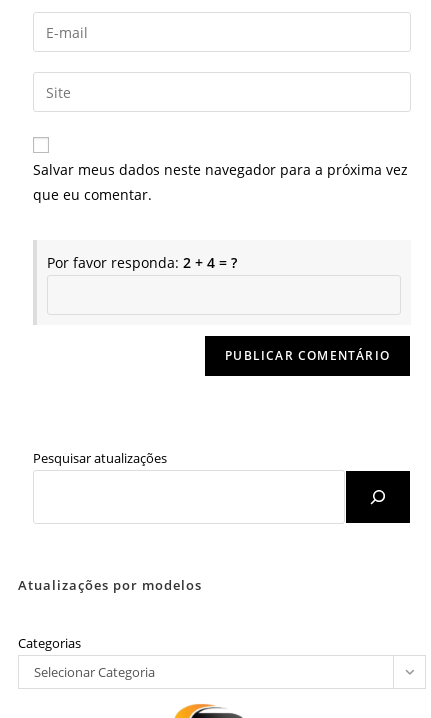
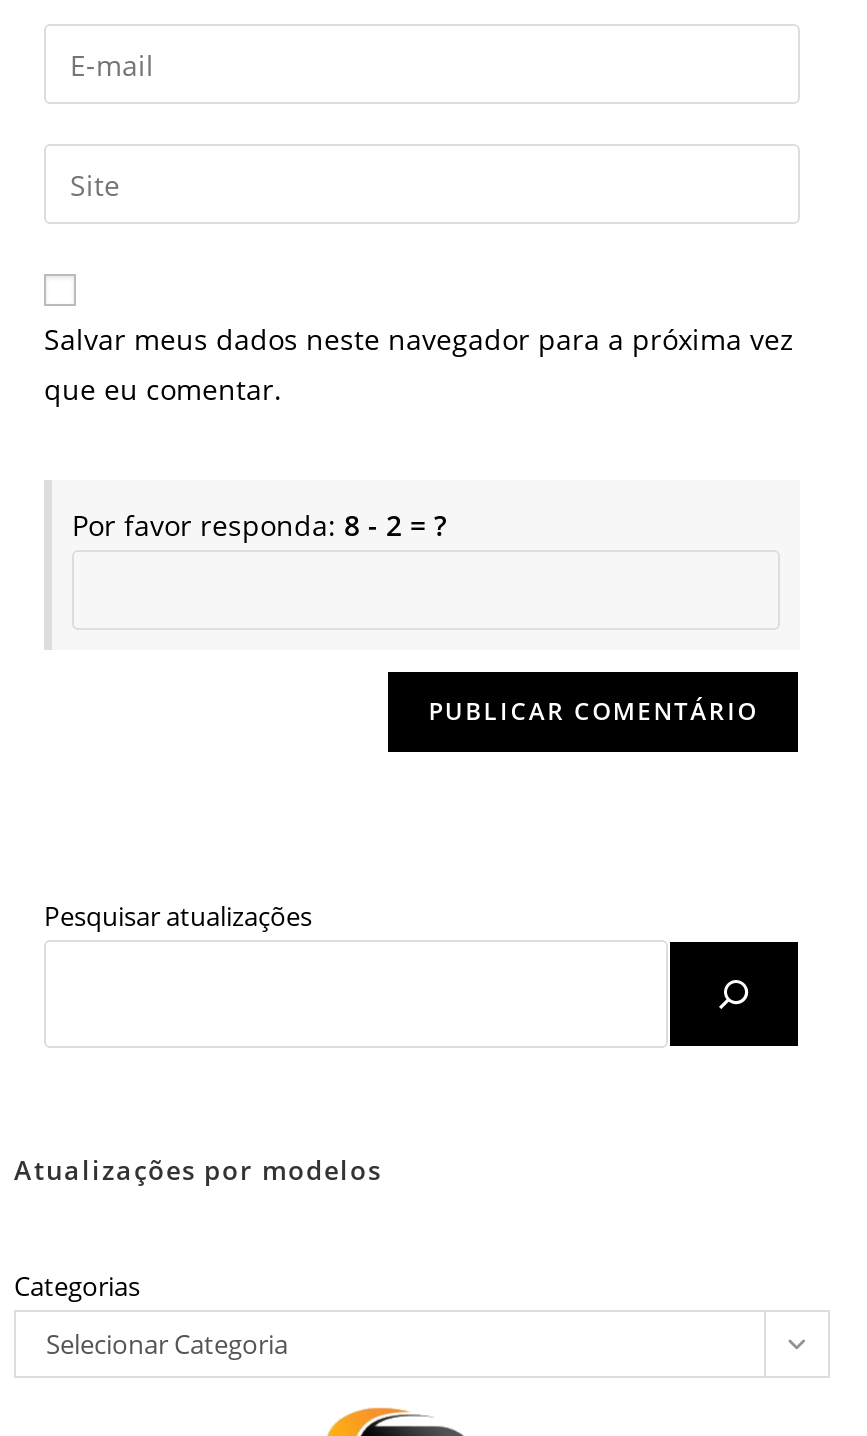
- Por favor responda: 2 + 4 = ?
+ Por favor responda: 8 - 2 = ?
